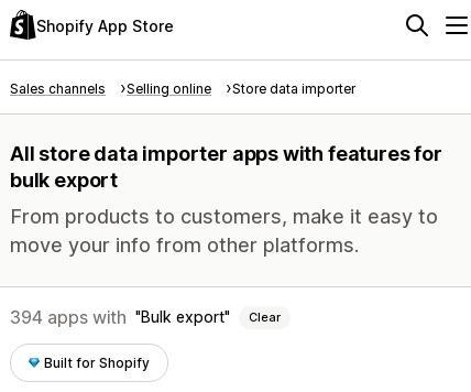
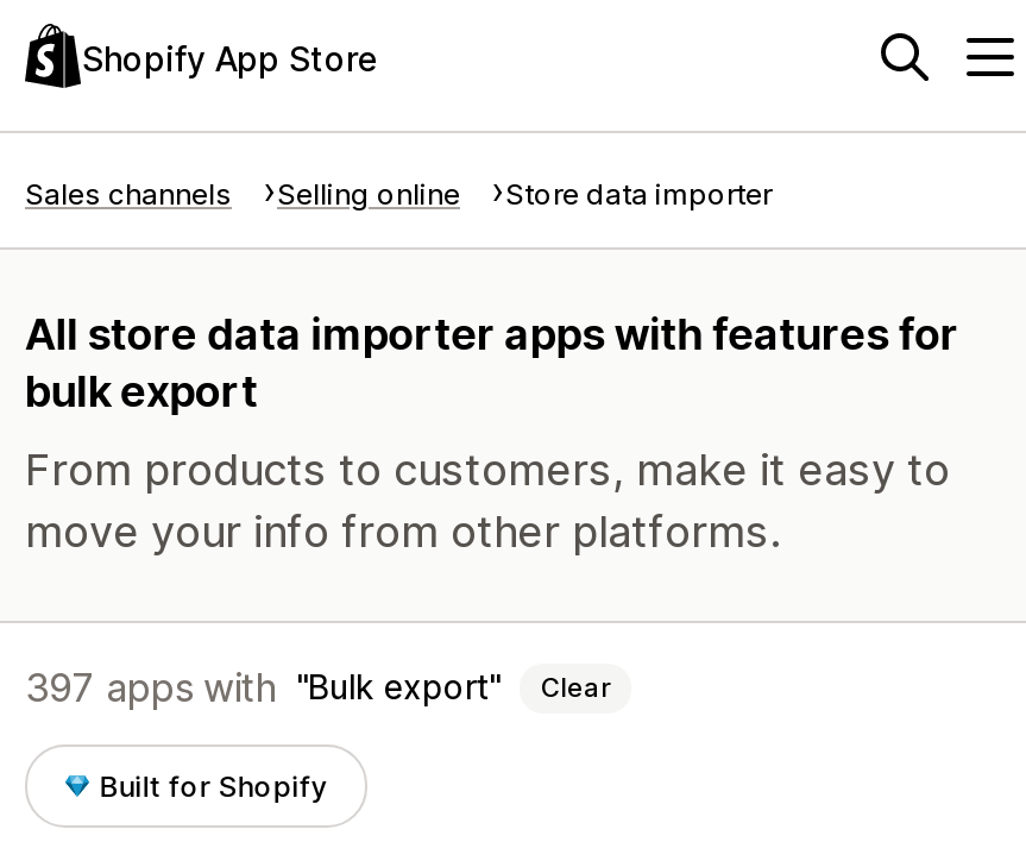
- 394 apps with Bulk export Clear
+ 397 apps with Bulk export Clear
